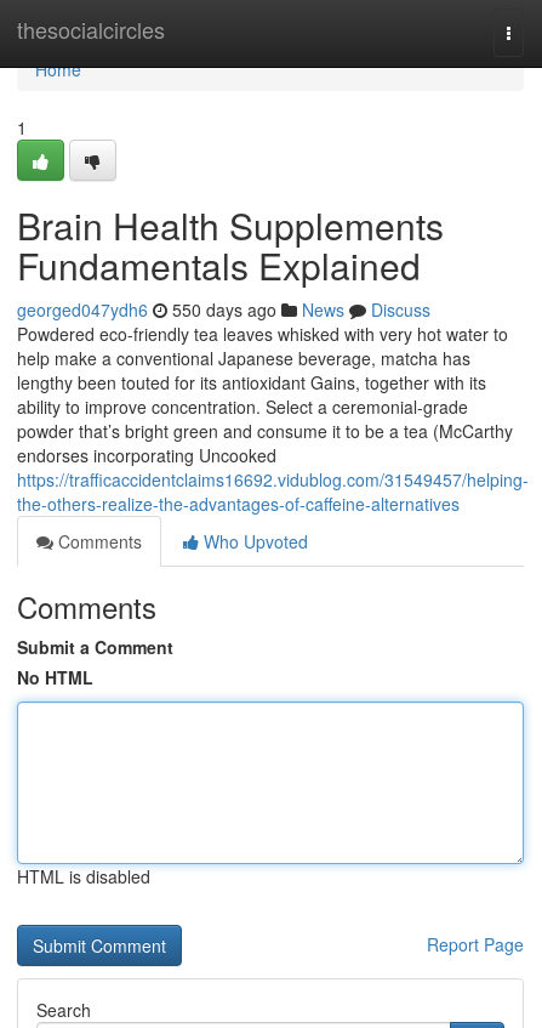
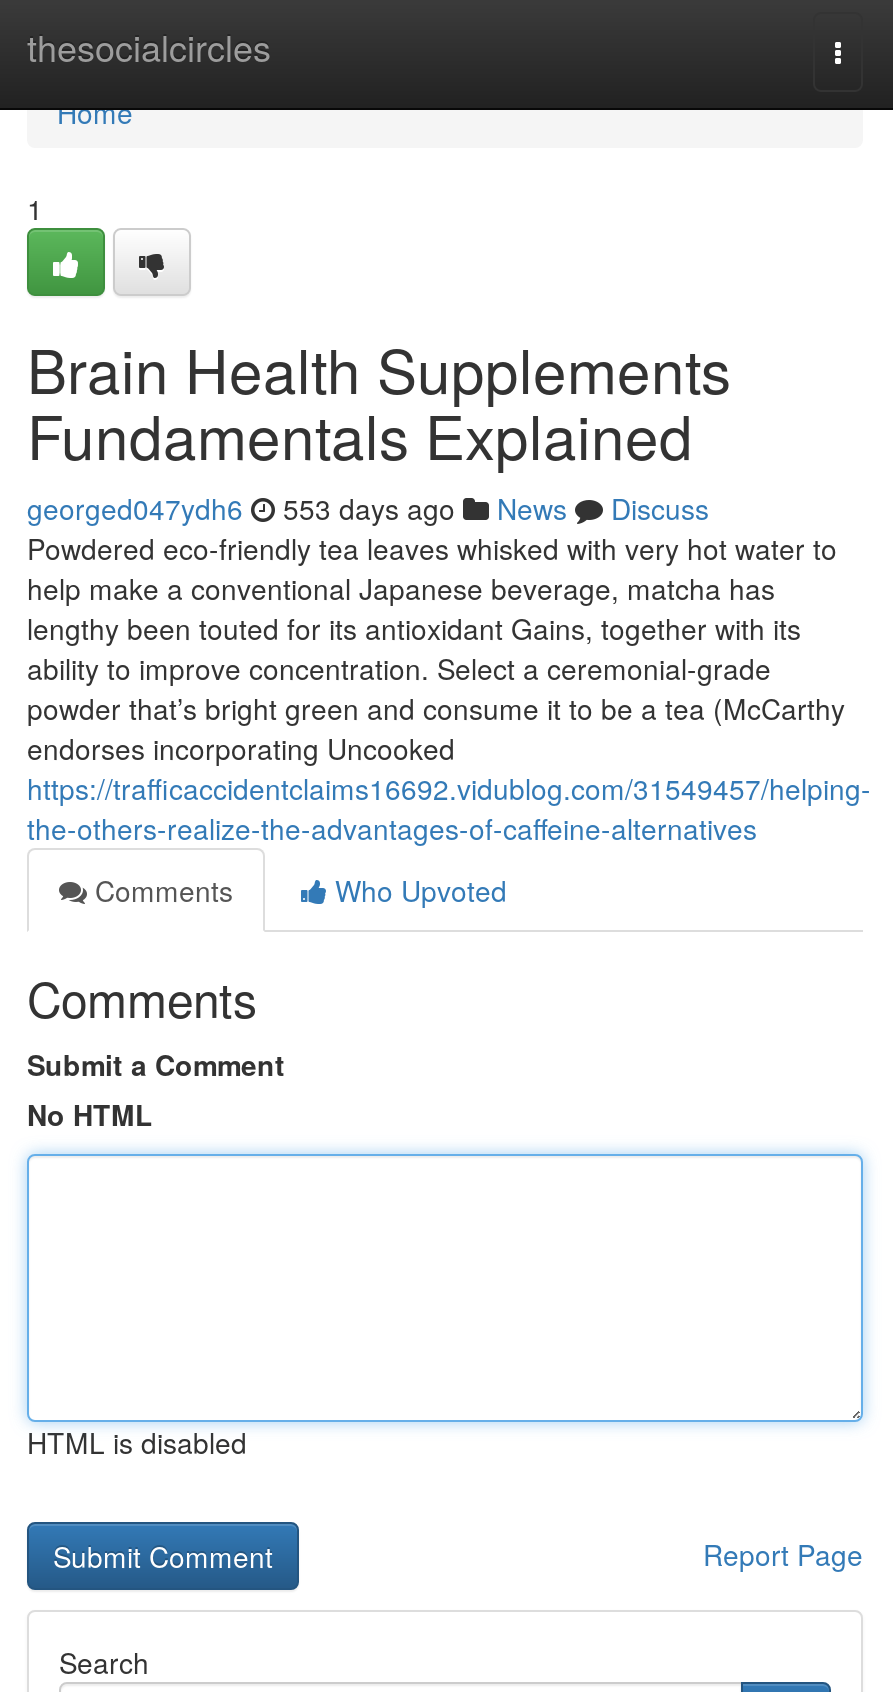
- georged047ydh6 550 days ago News Discuss
+ georged047ydh6 553 days ago News Discuss
